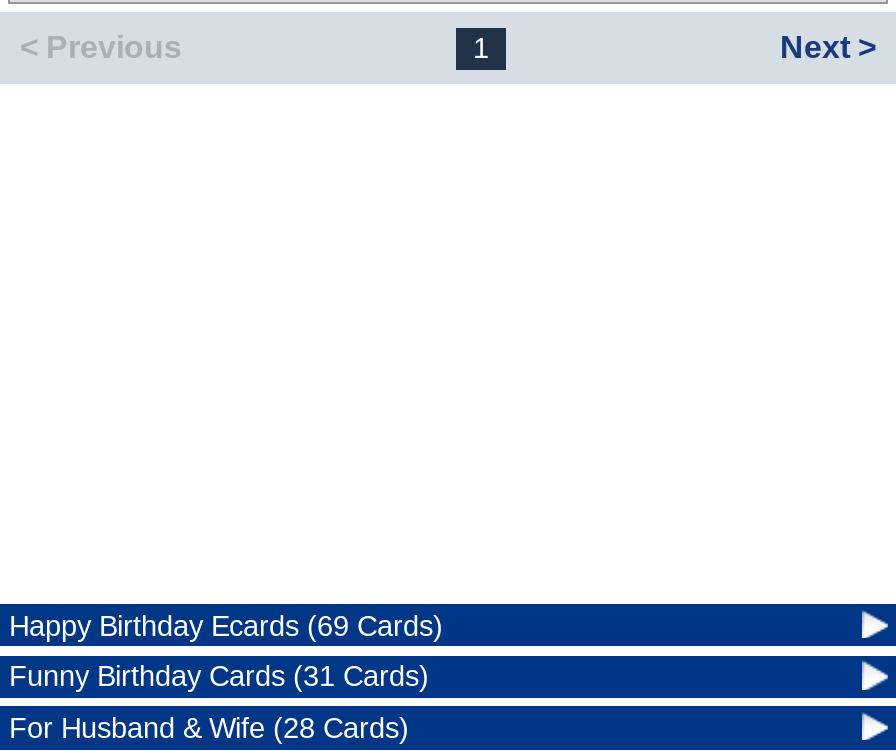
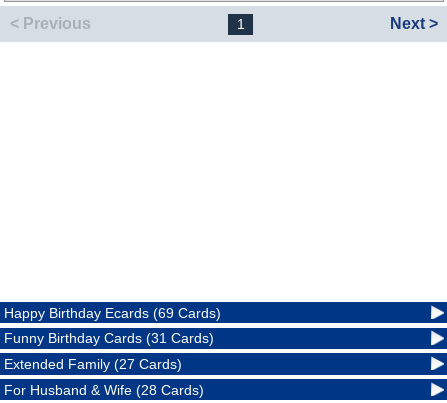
+ Extended Family (27 Cards)
